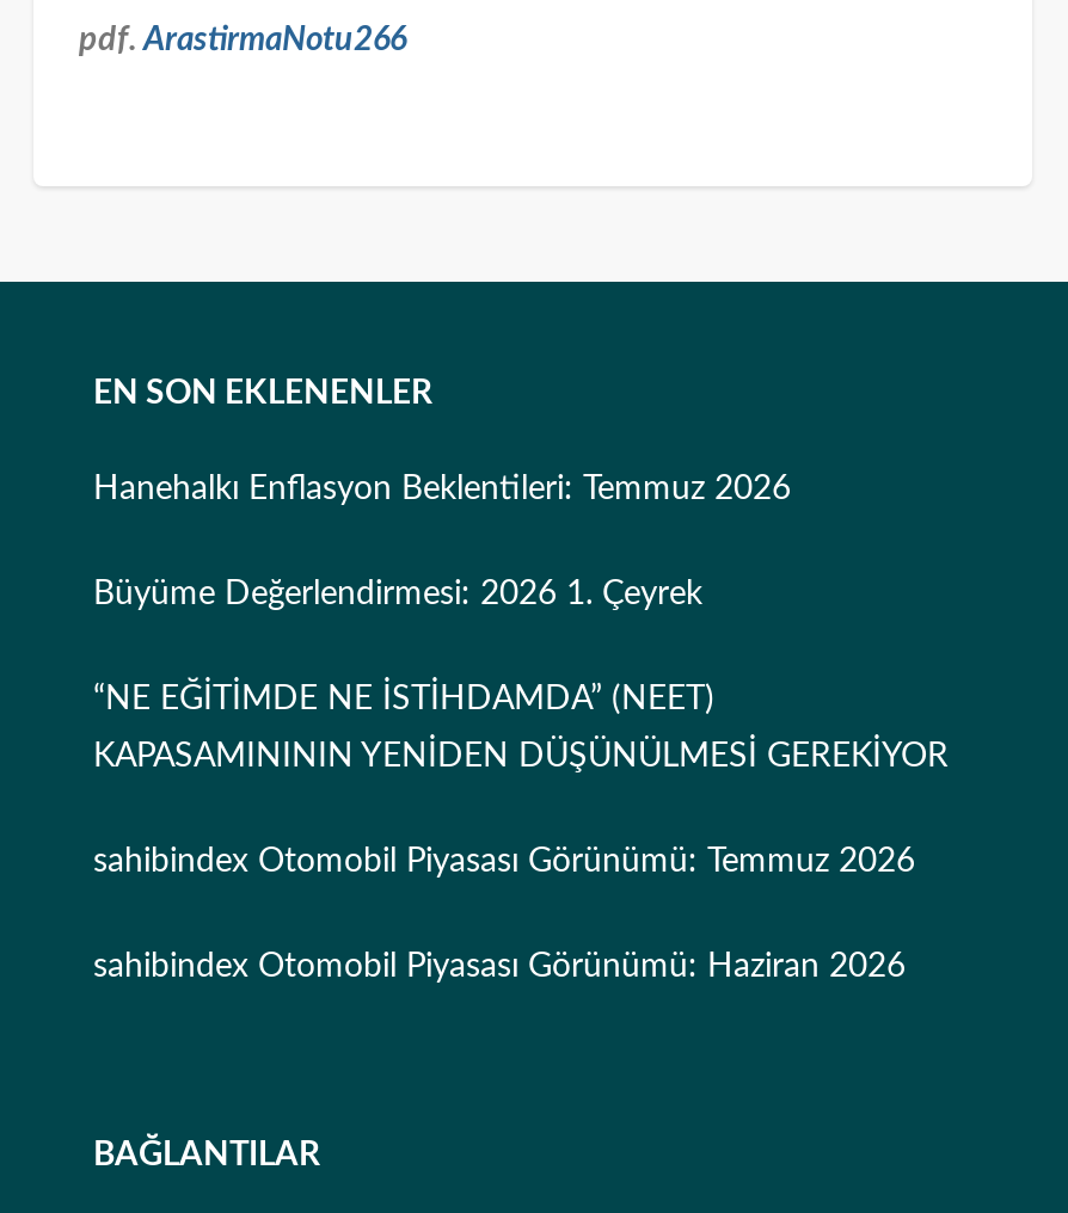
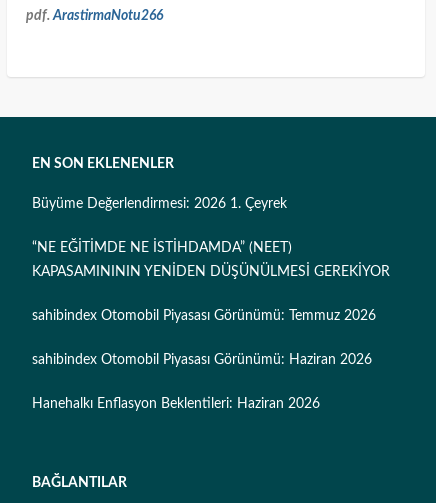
- Hanehalkı Enflasyon Beklentileri: Temmuz 2026

moved up: Büyüme Değerlendirmesi: 2026 1. Çeyrek | “NE EĞİTİMDE NE İSTİHDAMDA” (NEET) | KAPASAMINININ YENİDEN DÜŞÜNÜLMESİ GEREKİYOR | sahibindex Otomobil Piyasası Görünümü: Temmuz 2026 | sahibindex Otomobil Piyasası Görünümü: Haziran 2026

+ Hanehalkı Enflasyon Beklentileri: Haziran 2026
